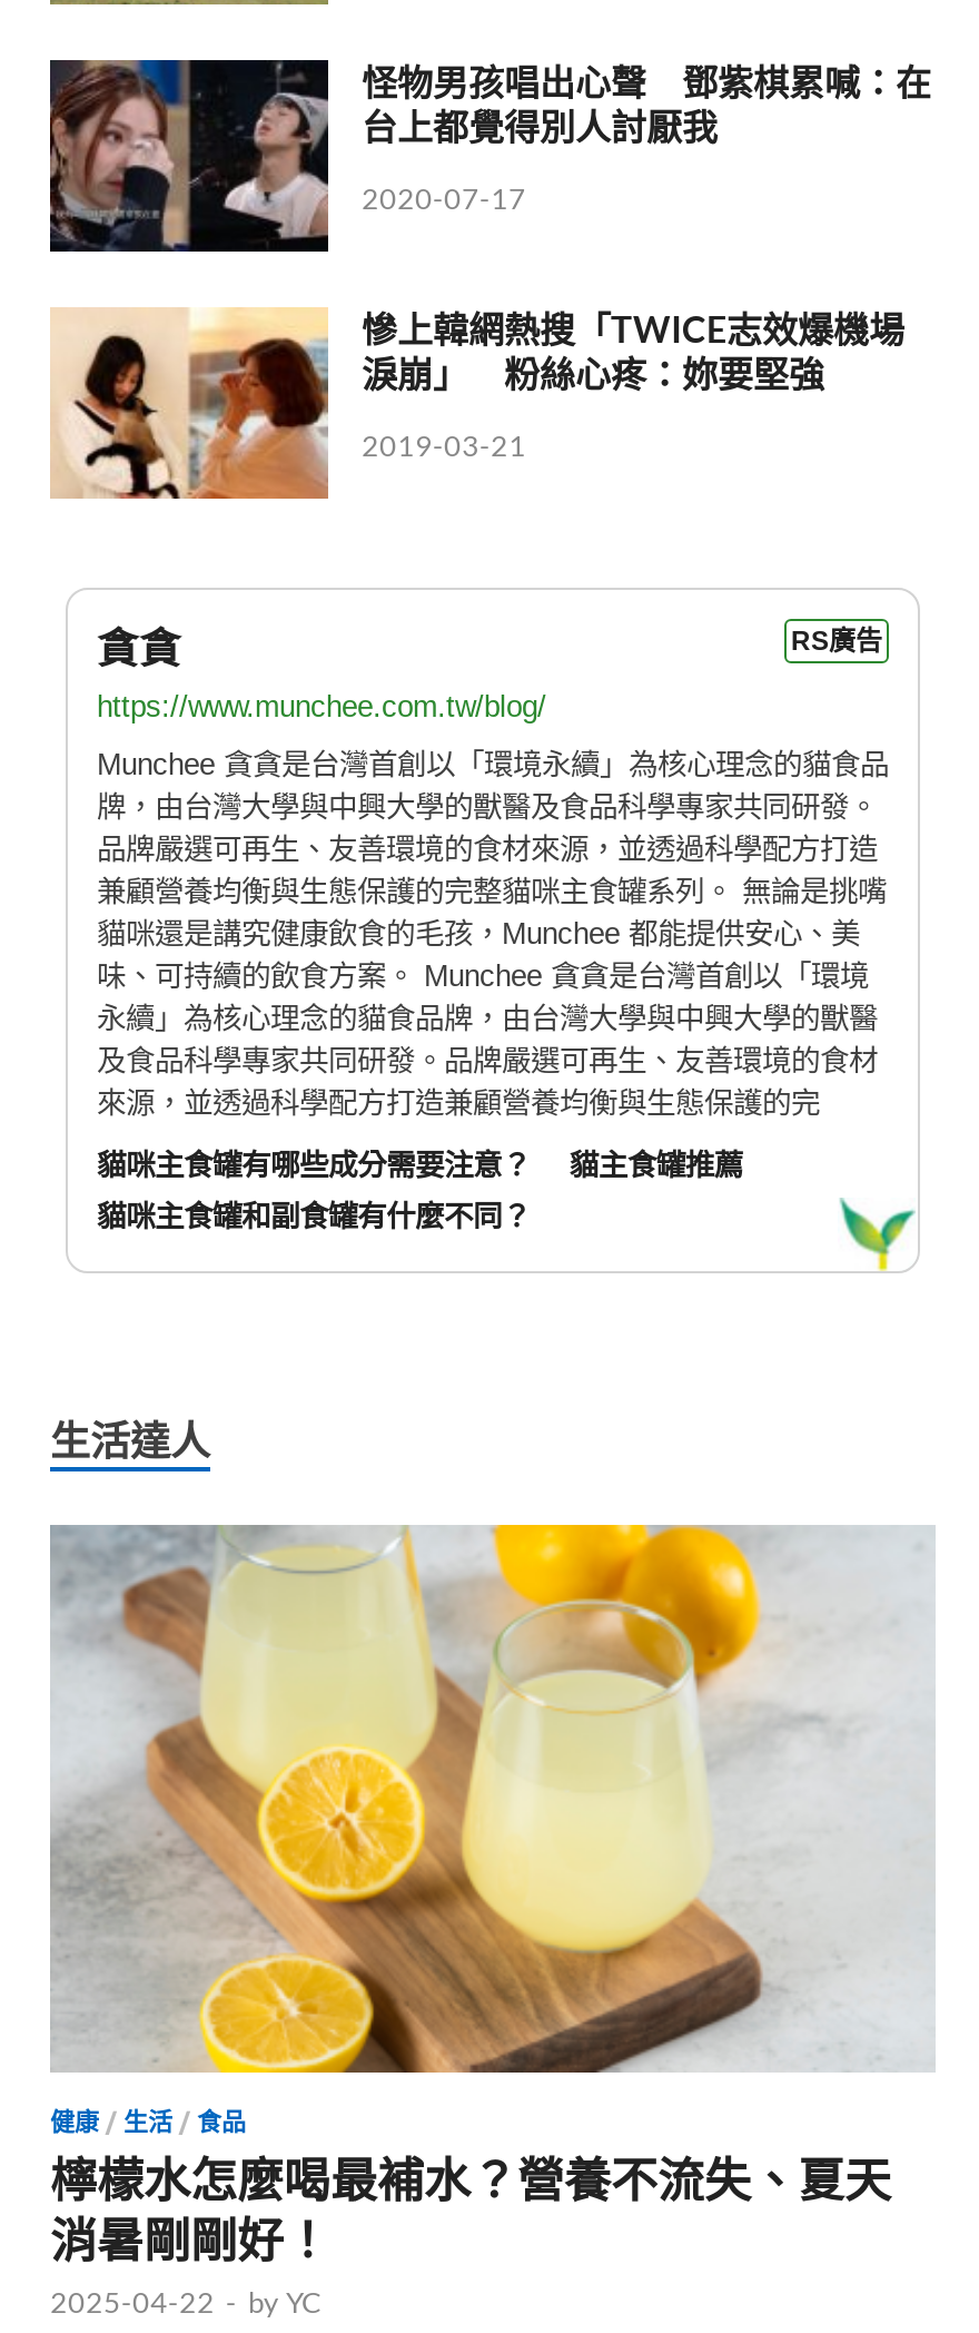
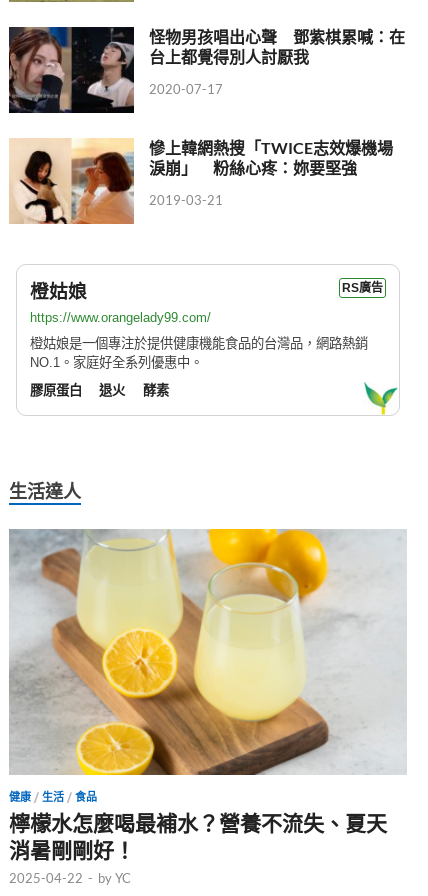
- 貪貪
+ 橙姑娘

- https://www.munchee.com.tw/blog/
- Munchee 貪貪是台灣首創以「環境永續」為核心理念的貓食品
- 牌，由台灣大學與中興大學的獸醫及食品科學專家共同研發。
- 品牌嚴選可再生、友善環境的食材來源，並透過科學配方打造
- 兼顧營養均衡與生態保護的完整貓咪主食罐系列。 無論是挑嘴
- 貓咪還是講究健康飲食的毛孩，Munchee 都能提供安心、美
- 味、可持續的飲食方案。 Munchee 貪貪是台灣首創以「環境
- 永續」為核心理念的貓食品牌，由台灣大學與中興大學的獸醫
- 及食品科學專家共同研發。品牌嚴選可再生、友善環境的食材
- 來源，並透過科學配方打造兼顧營養均衡與生態保護的完
- 貓咪主食罐有哪些成分需要注意？
- 貓主食罐推薦
- 貓咪主食罐和副食罐有什麼不同？
+ https://www.orangelady99.com/
+ 橙姑娘是一個專注於提供健康機能食品的台灣品，網路熱銷
+ NO.1。家庭好全系列優惠中。
+ 膠原蛋白
+ 退火
+ 酵素
